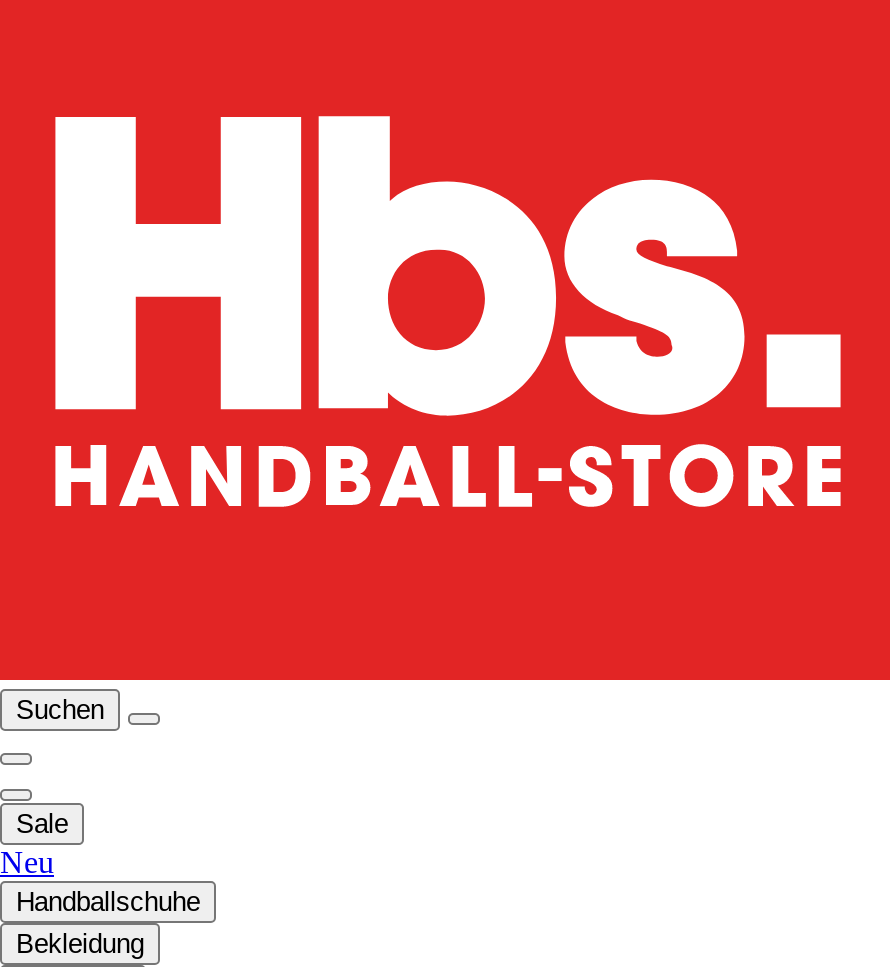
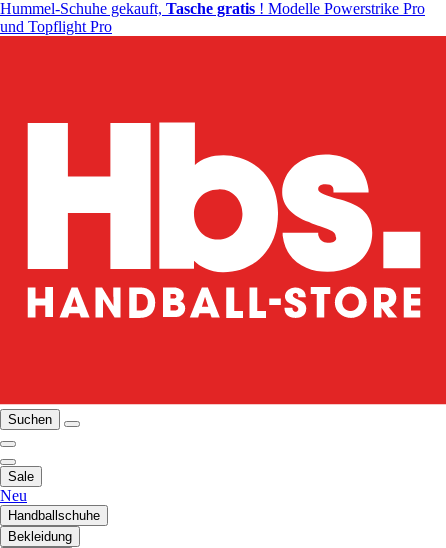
+ Hummel-Schuhe gekauft, Tasche gratis! Modelle Powerstrike Pro
+ und Topflight Pro
